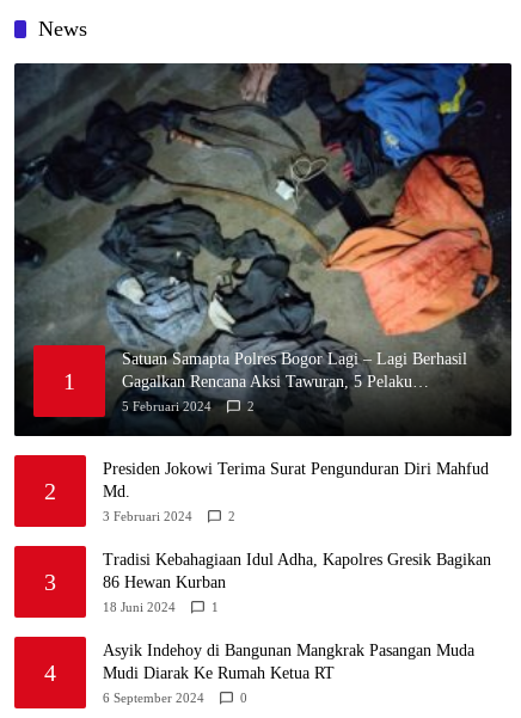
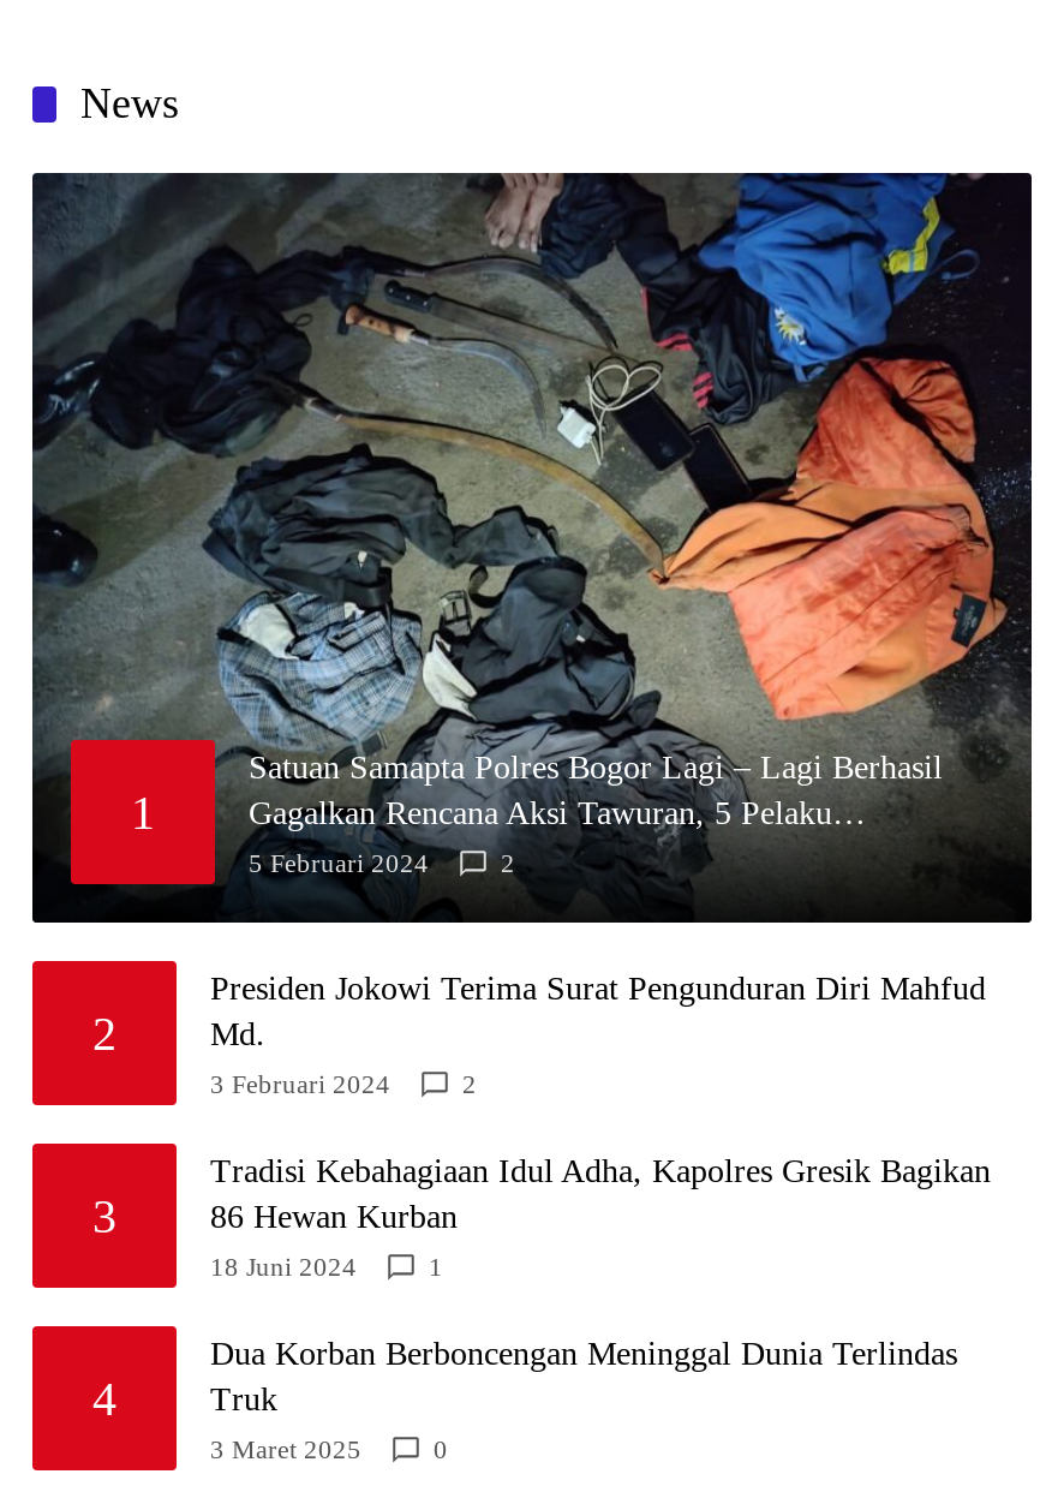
- Asyik Indehoy di Bangunan Mangkrak Pasangan Muda
- Mudi Diarak Ke Rumah Ketua RT
+ Dua Korban Berboncengan Meninggal Dunia Terlindas
+ Truk

- 6 September 2024
+ 3 Maret 2025
